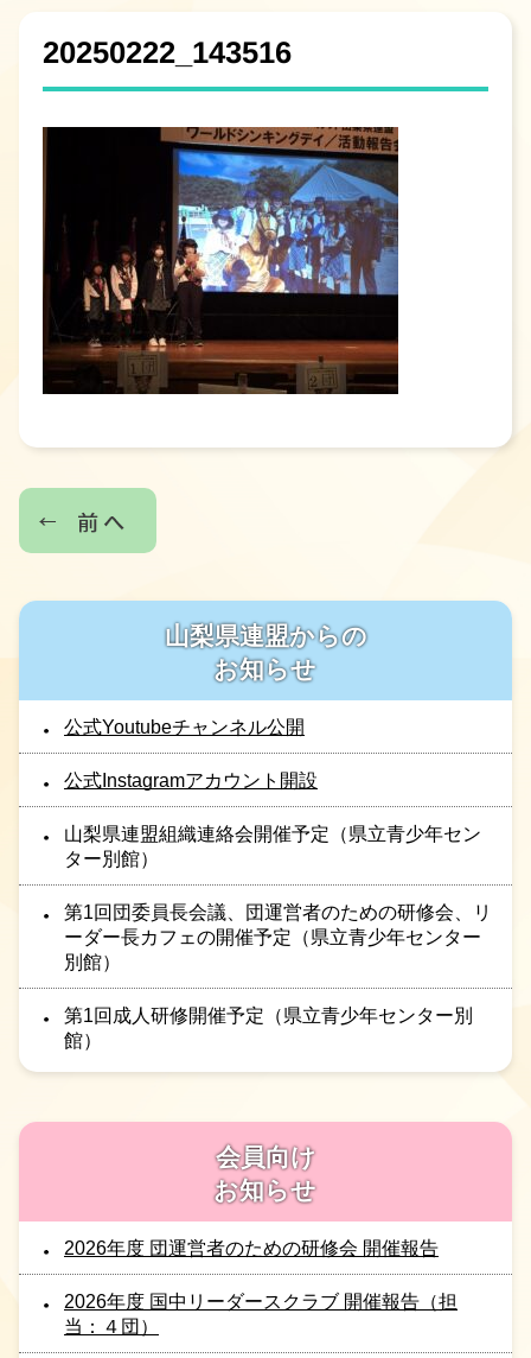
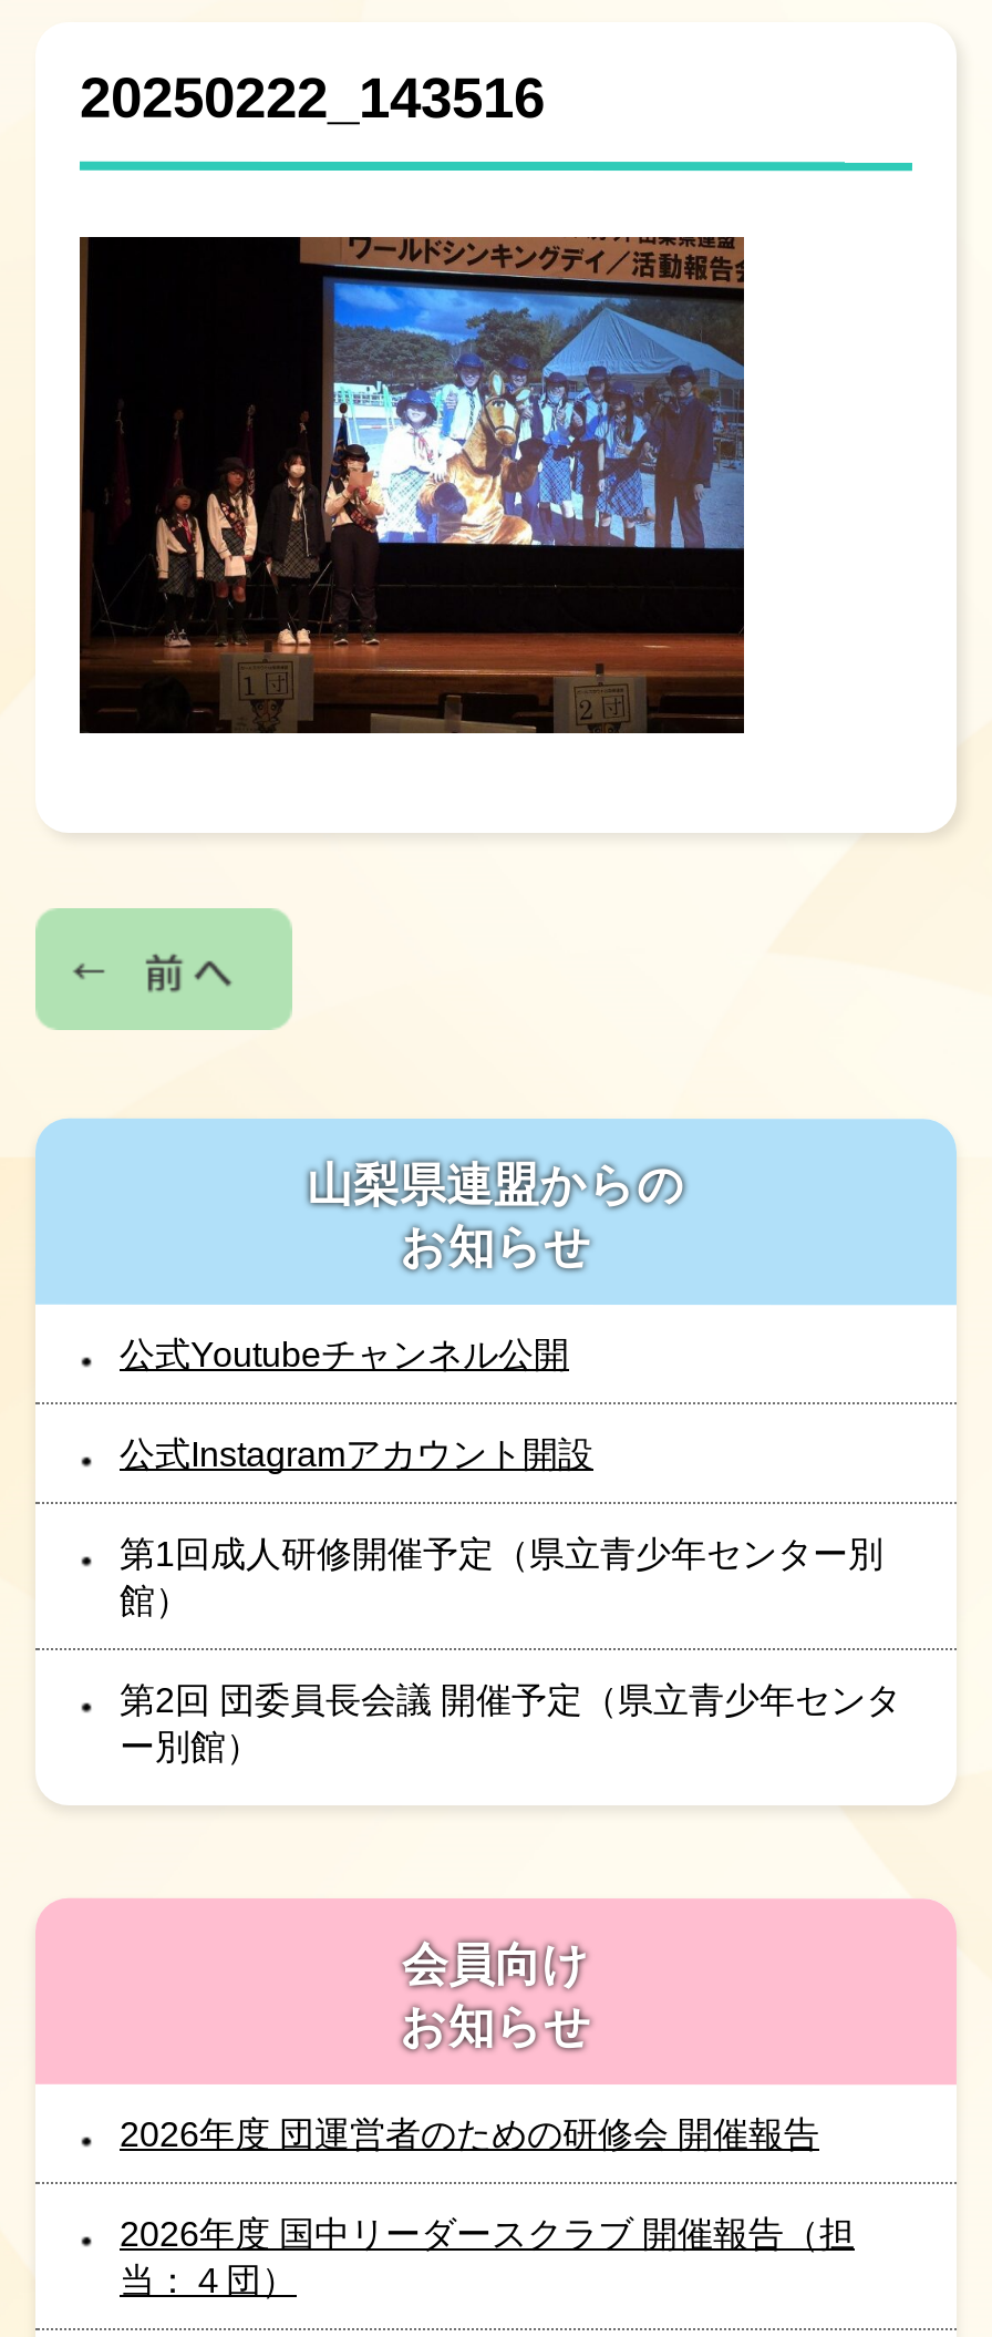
- 山梨県連盟組織連絡会開催予定（県立青少年セン
- ター別館）
- 第1回団委員長会議、団運営者のための研修会、リ
- ーダー長カフェの開催予定（県立青少年センター
- 別館）

moved up: 第1回成人研修開催予定（県立青少年センター別 | 館）

+ 第2回 団委員長会議 開催予定（県立青少年センタ
+ ー別館）
